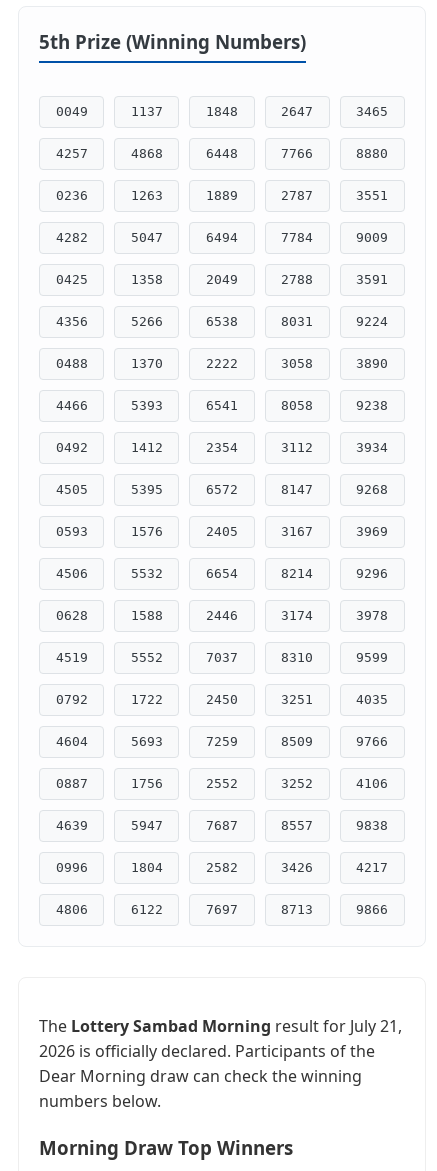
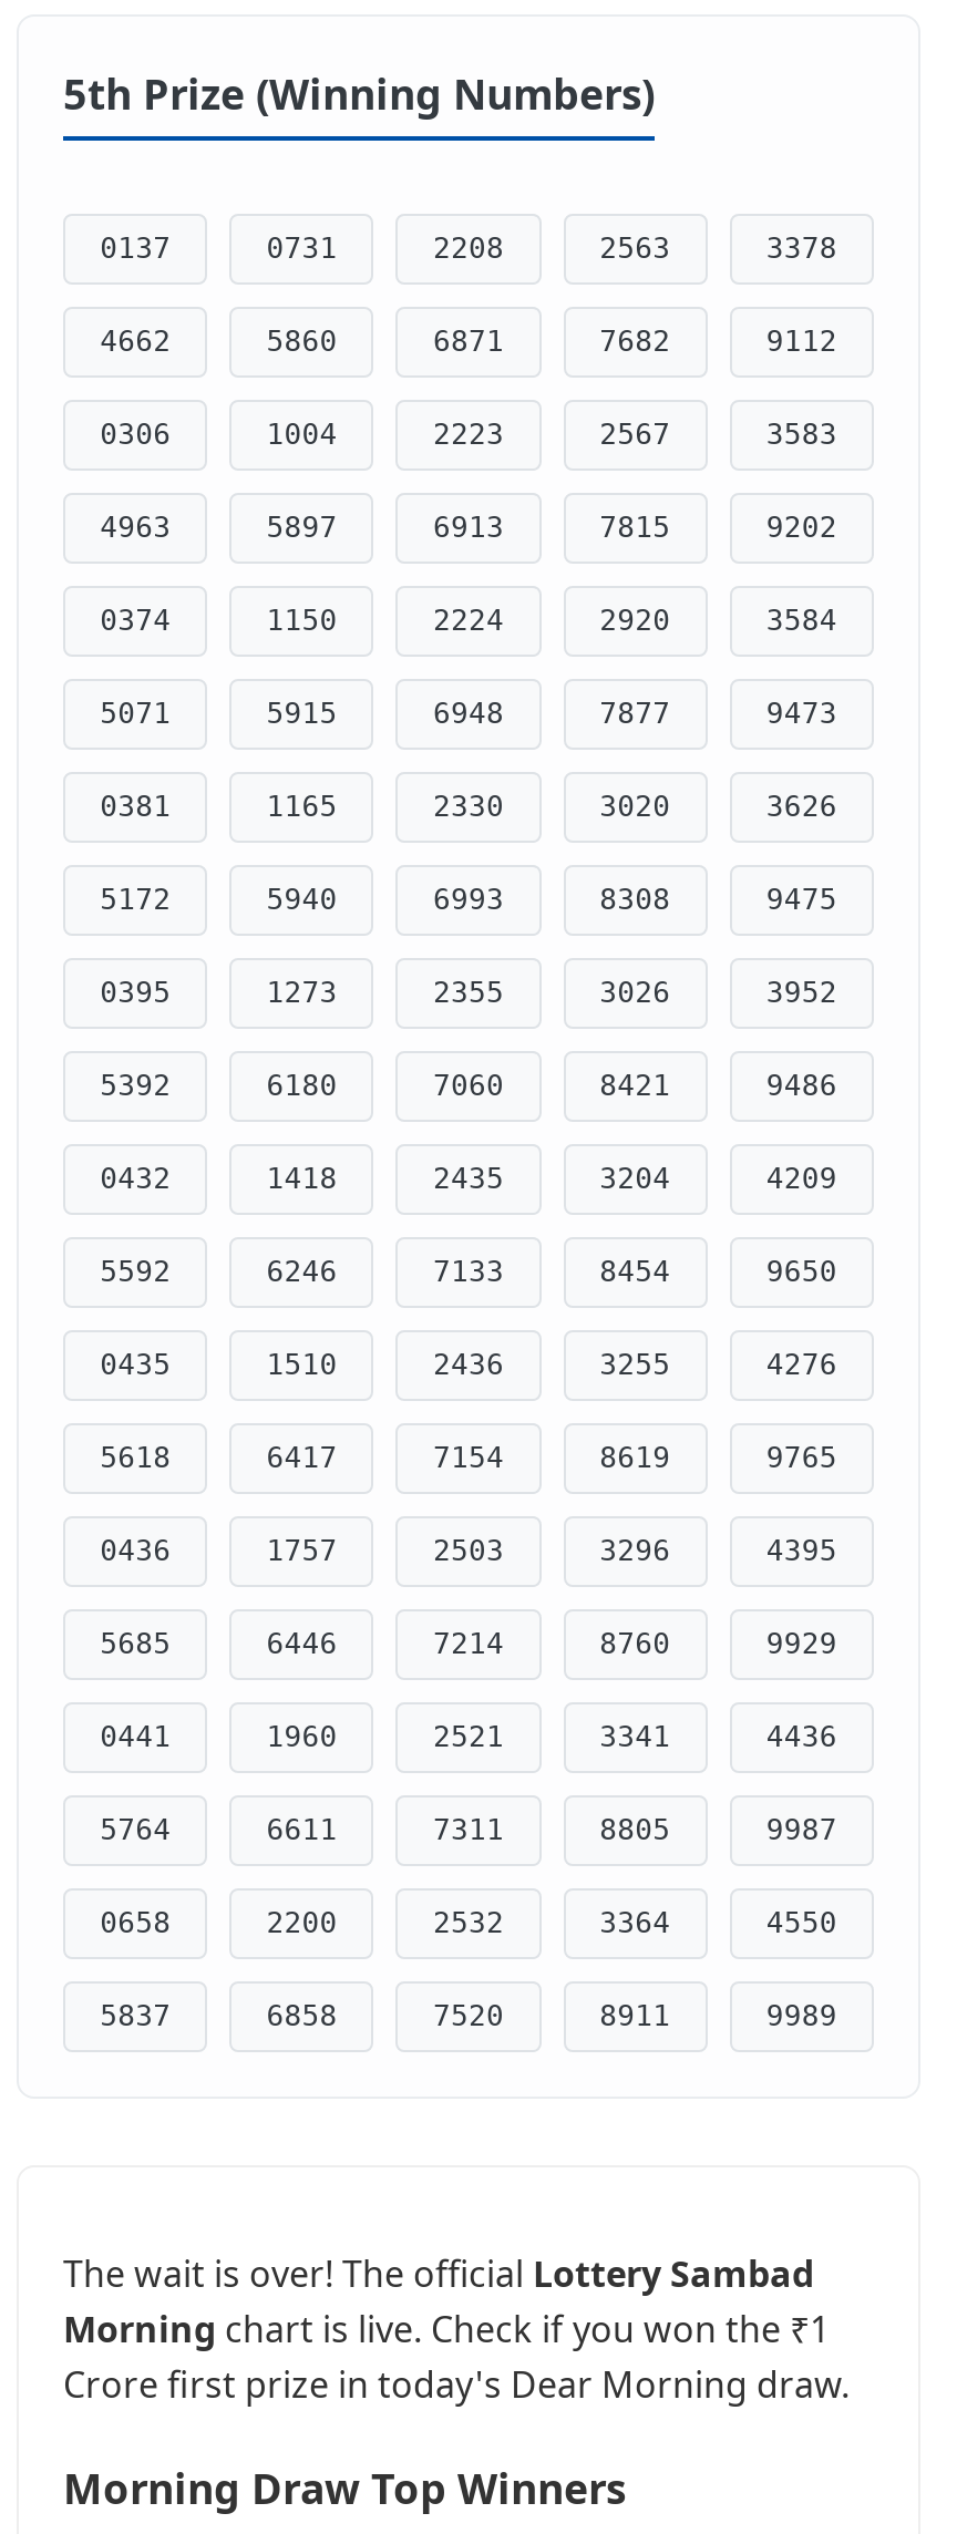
- 0049
- 1137
- 1848
- 2647
- 3465
+ 0137
+ 0731
+ 2208
+ 2563
+ 3378

- 4257
- 4868
- 6448
- 7766
- 8880
+ 4662
+ 5860
+ 6871
+ 7682
+ 9112

- 0236
- 1263
- 1889
- 2787
- 3551
+ 0306
+ 1004
+ 2223
+ 2567
+ 3583

- 4282
- 5047
- 6494
- 7784
- 9009
+ 4963
+ 5897
+ 6913
+ 7815
+ 9202

- 0425
- 1358
- 2049
- 2788
- 3591
+ 0374
+ 1150
+ 2224
+ 2920
+ 3584

- 4356
- 5266
- 6538
- 8031
- 9224
+ 5071
+ 5915
+ 6948
+ 7877
+ 9473

- 0488
- 1370
- 2222
- 3058
- 3890
+ 0381
+ 1165
+ 2330
+ 3020
+ 3626

- 4466
- 5393
- 6541
- 8058
- 9238
+ 5172
+ 5940
+ 6993
+ 8308
+ 9475

- 0492
- 1412
- 2354
- 3112
- 3934
+ 0395
+ 1273
+ 2355
+ 3026
+ 3952

- 4505
- 5395
- 6572
- 8147
- 9268
+ 5392
+ 6180
+ 7060
+ 8421
+ 9486

- 0593
- 1576
- 2405
- 3167
- 3969
+ 0432
+ 1418
+ 2435
+ 3204
+ 4209

- 4506
- 5532
- 6654
- 8214
- 9296
+ 5592
+ 6246
+ 7133
+ 8454
+ 9650

- 0628
- 1588
- 2446
- 3174
- 3978
+ 0435
+ 1510
+ 2436
+ 3255
+ 4276

- 4519
- 5552
- 7037
- 8310
- 9599
+ 5618
+ 6417
+ 7154
+ 8619
+ 9765

- 0792
- 1722
- 2450
- 3251
- 4035
+ 0436
+ 1757
+ 2503
+ 3296
+ 4395

- 4604
- 5693
- 7259
- 8509
- 9766
+ 5685
+ 6446
+ 7214
+ 8760
+ 9929

- 0887
- 1756
- 2552
- 3252
- 4106
+ 0441
+ 1960
+ 2521
+ 3341
+ 4436

- 4639
- 5947
- 7687
- 8557
- 9838
+ 5764
+ 6611
+ 7311
+ 8805
+ 9987

- 0996
- 1804
- 2582
- 3426
- 4217
+ 0658
+ 2200
+ 2532
+ 3364
+ 4550

- 4806
- 6122
- 7697
- 8713
- 9866
+ 5837
+ 6858
+ 7520
+ 8911
+ 9989

- The Lottery Sambad Morning result for July 21,
- 2026 is officially declared. Participants of the
- Dear Morning draw can check the winning
- numbers below.
+ The wait is over! The official Lottery Sambad
+ Morning chart is live. Check if you won the ₹1
+ Crore first prize in today's Dear Morning draw.
